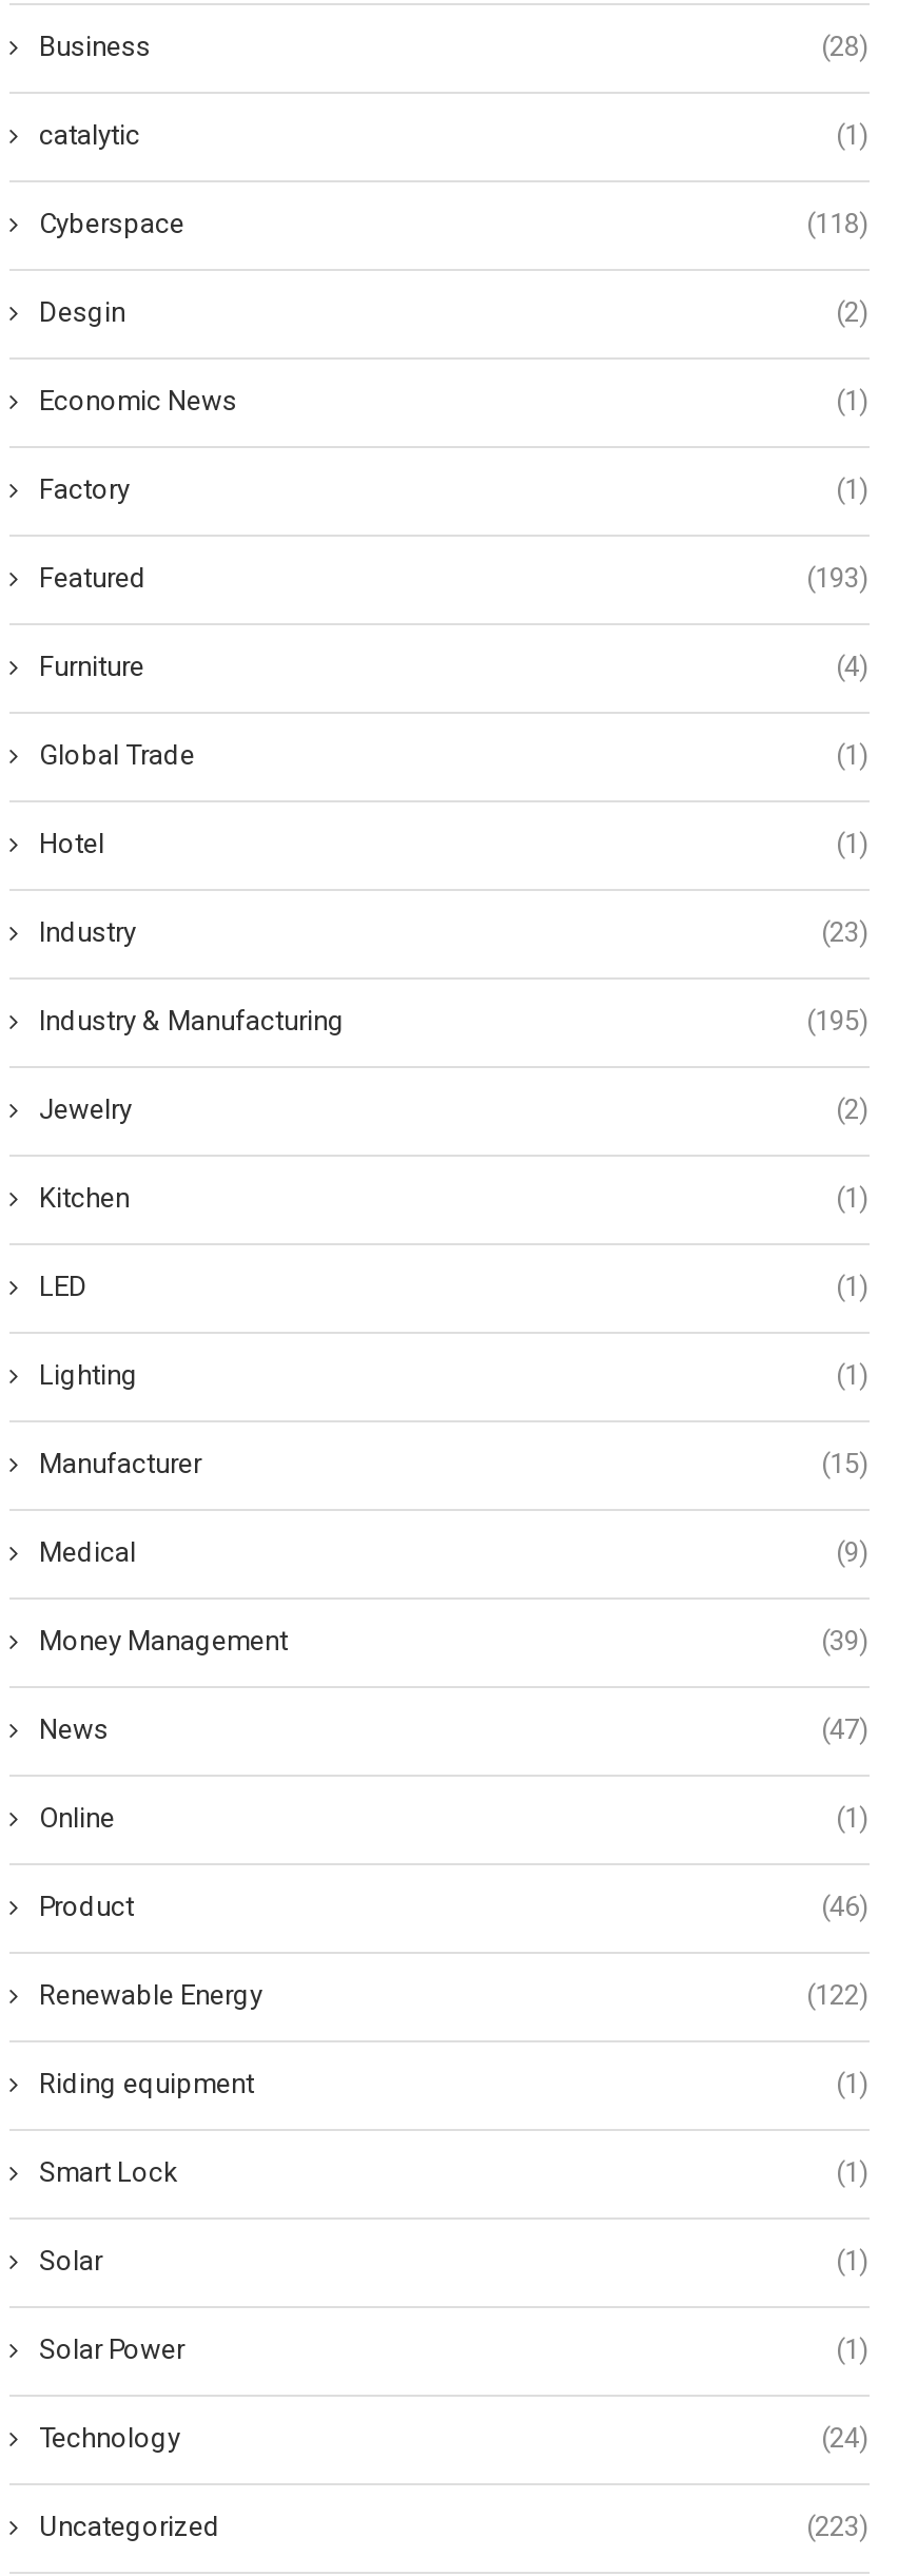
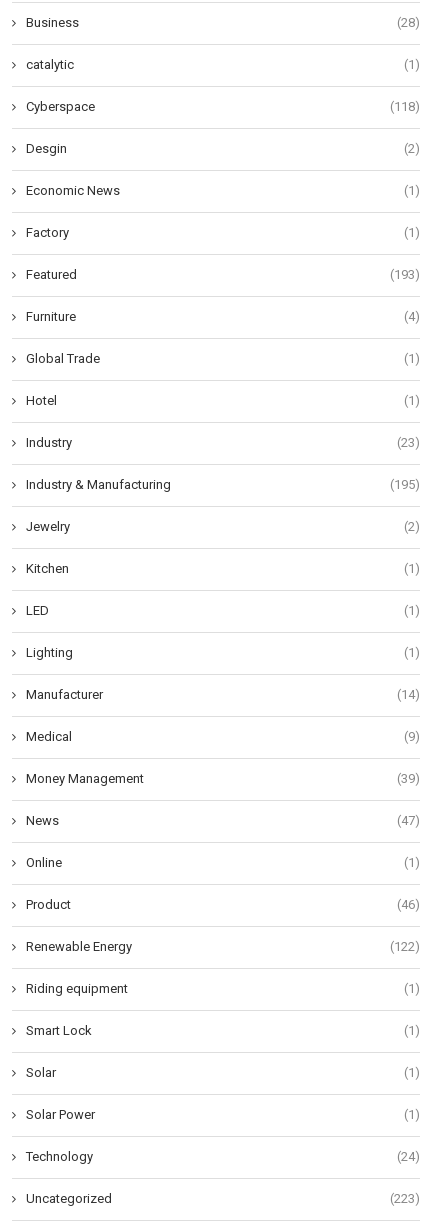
- (15)
+ (14)
